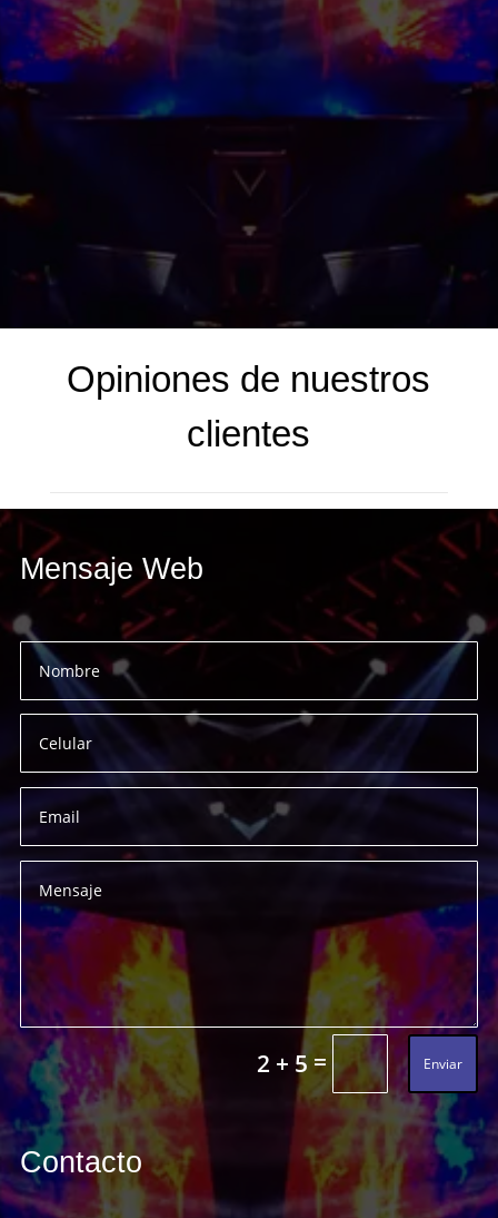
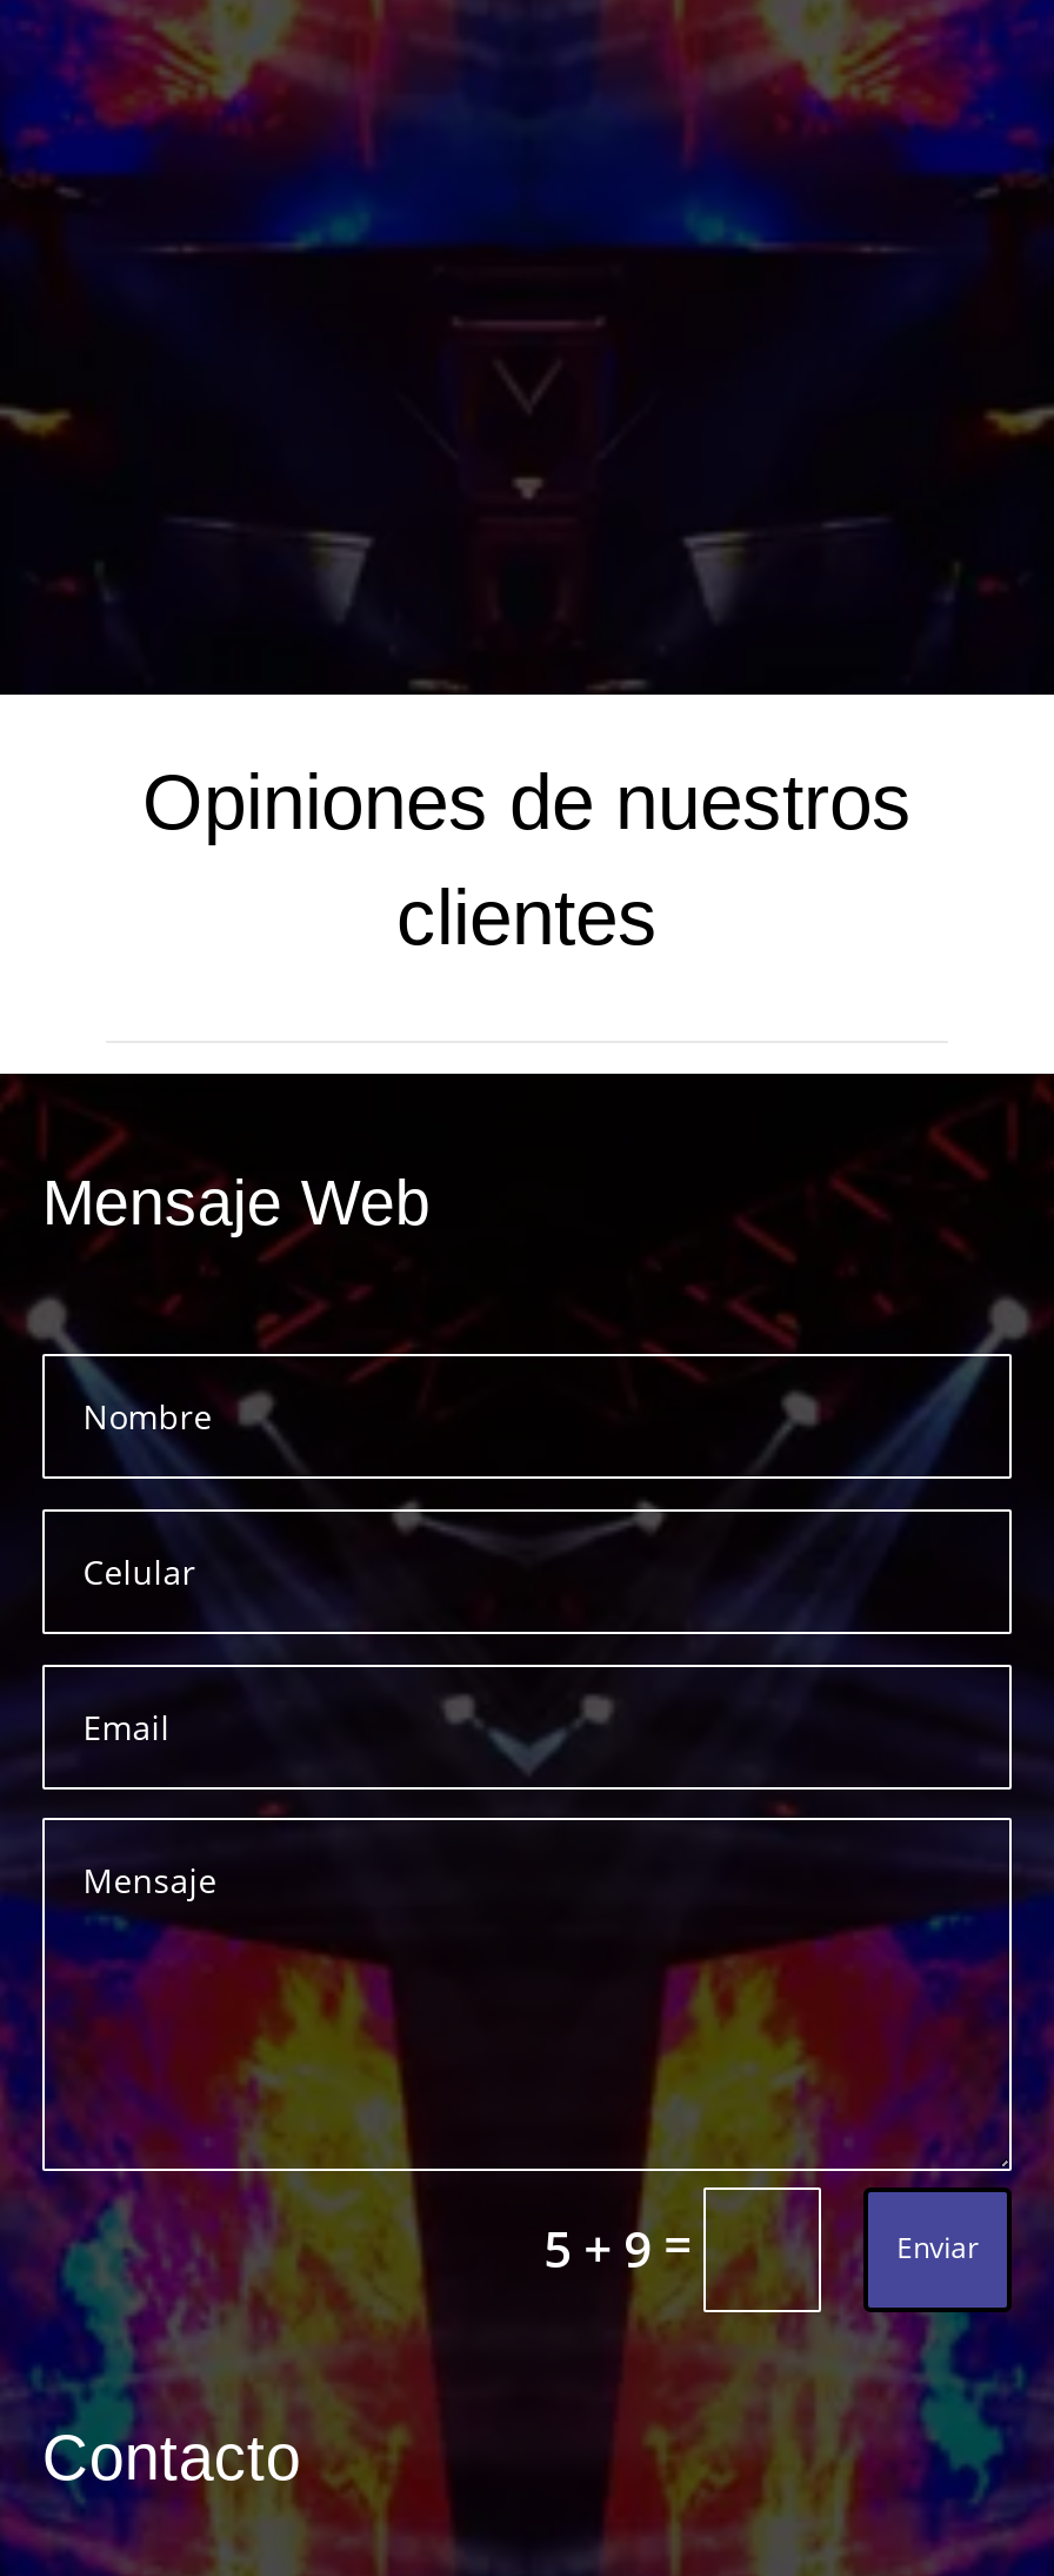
- 2 + 5 =
+ 5 + 9 =
